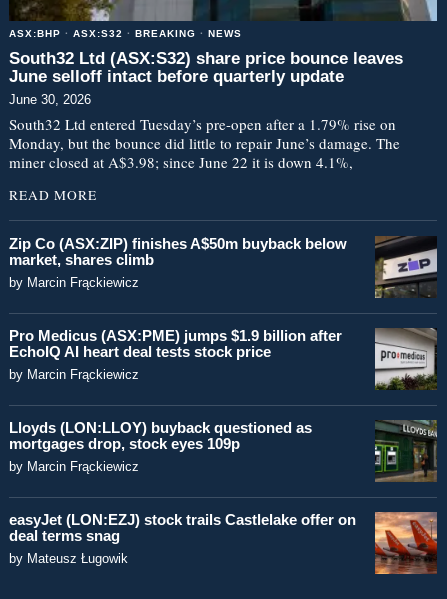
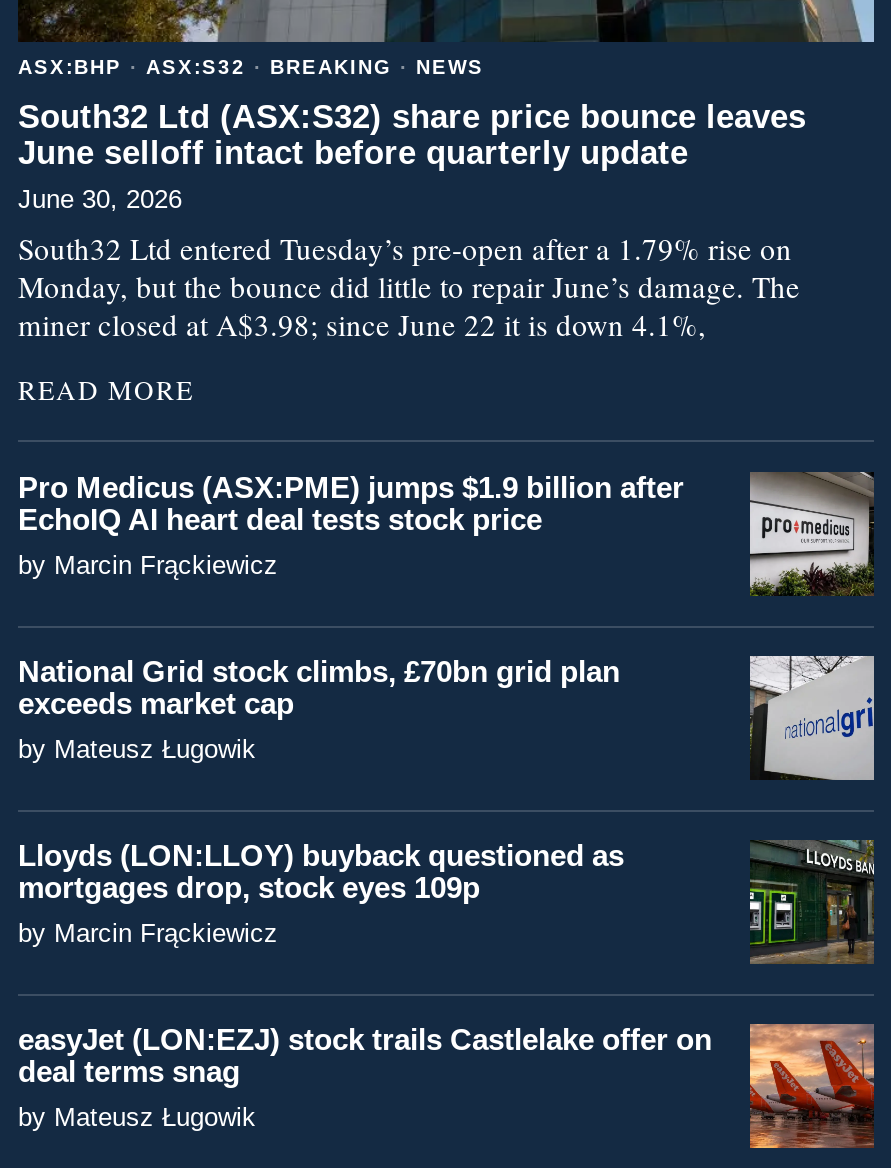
- [image]
- Zip Co (ASX:ZIP) finishes A$50m buyback below
- market, shares climb
- by Marcin Frąckiewicz

moved up: [image] | Pro Medicus (ASX:PME) jumps $1.9 billion after | EchoIQ AI heart deal tests stock price | by Marcin Frąckiewicz

+ National Grid stock climbs, £70bn grid plan
+ exceeds market cap
+ by Mateusz Ługowik

+ [image]
